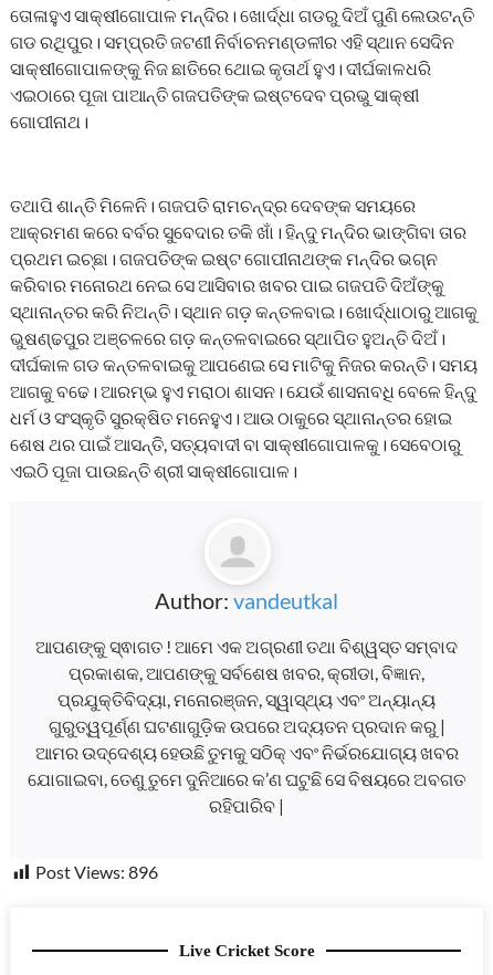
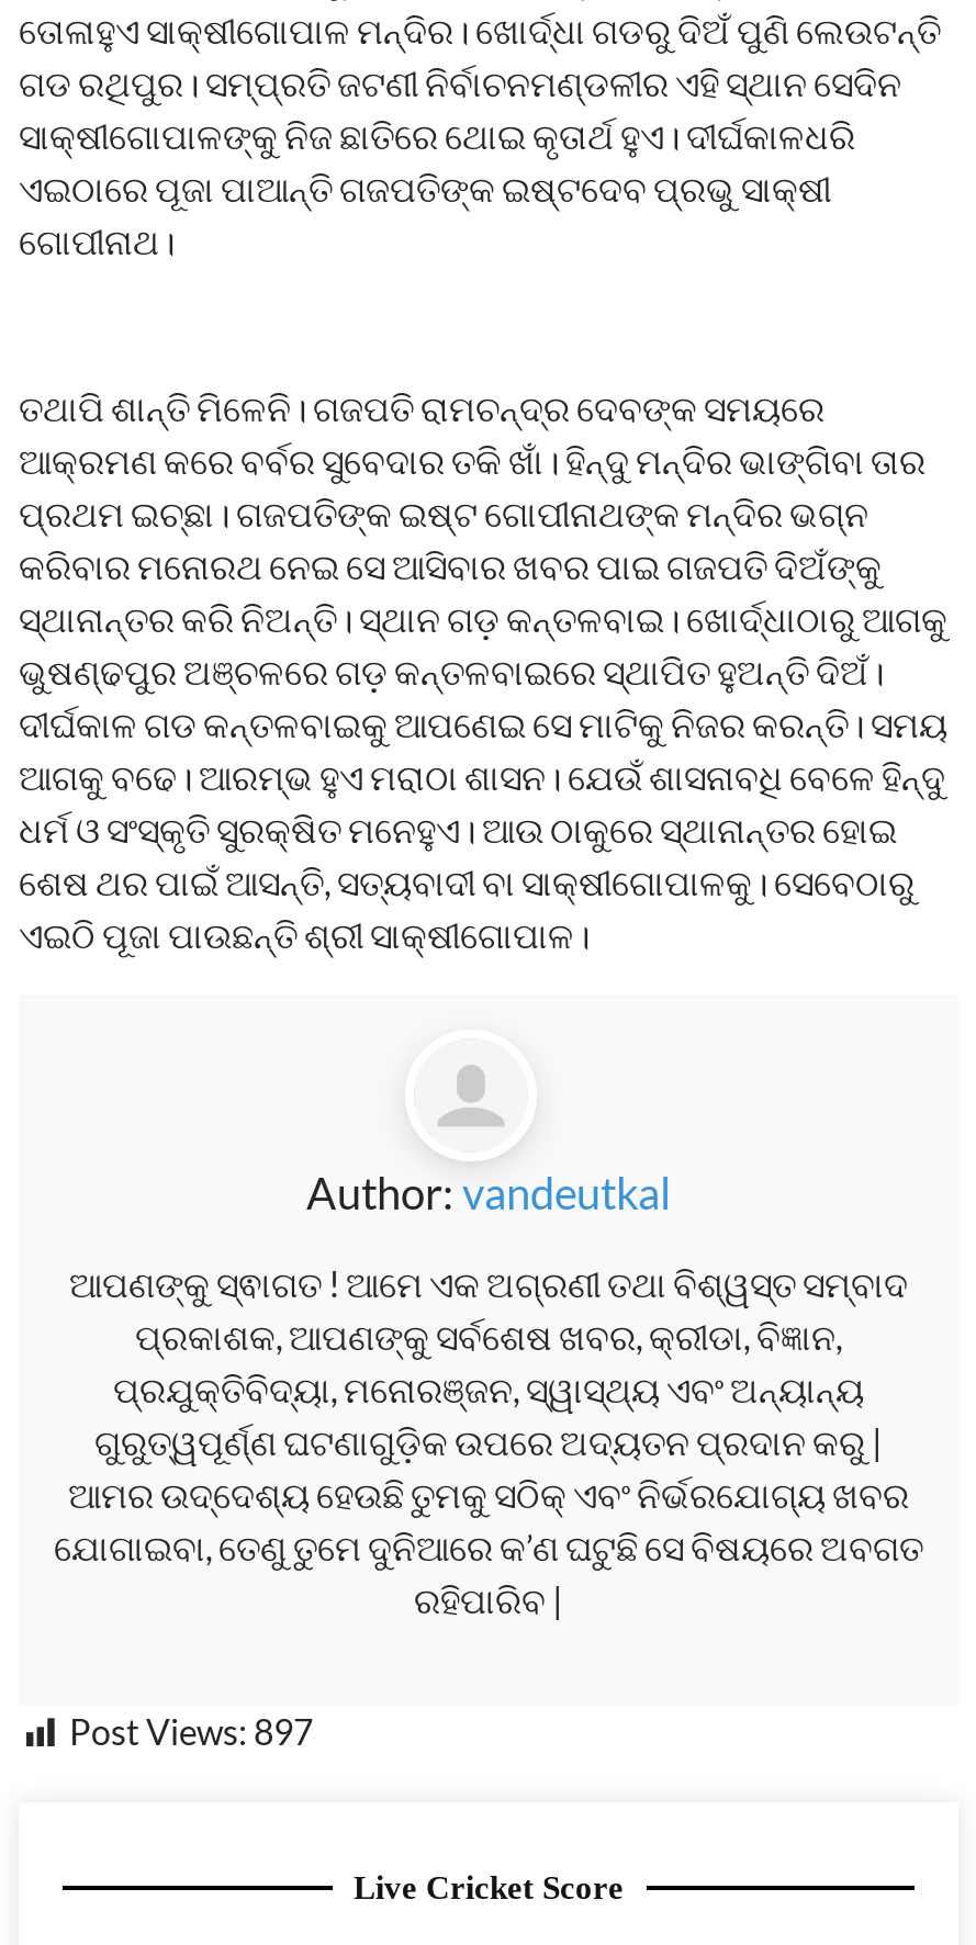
- Post Views: 896
+ Post Views: 897
